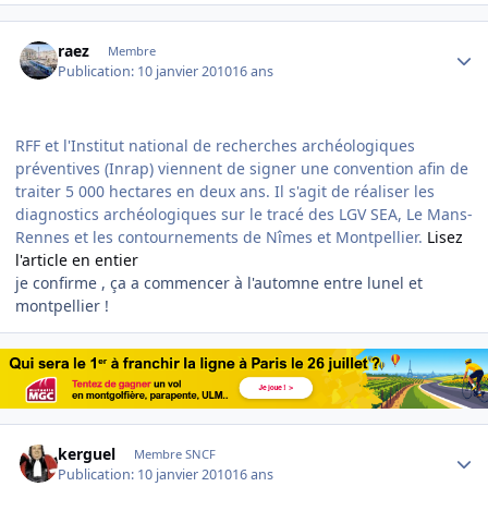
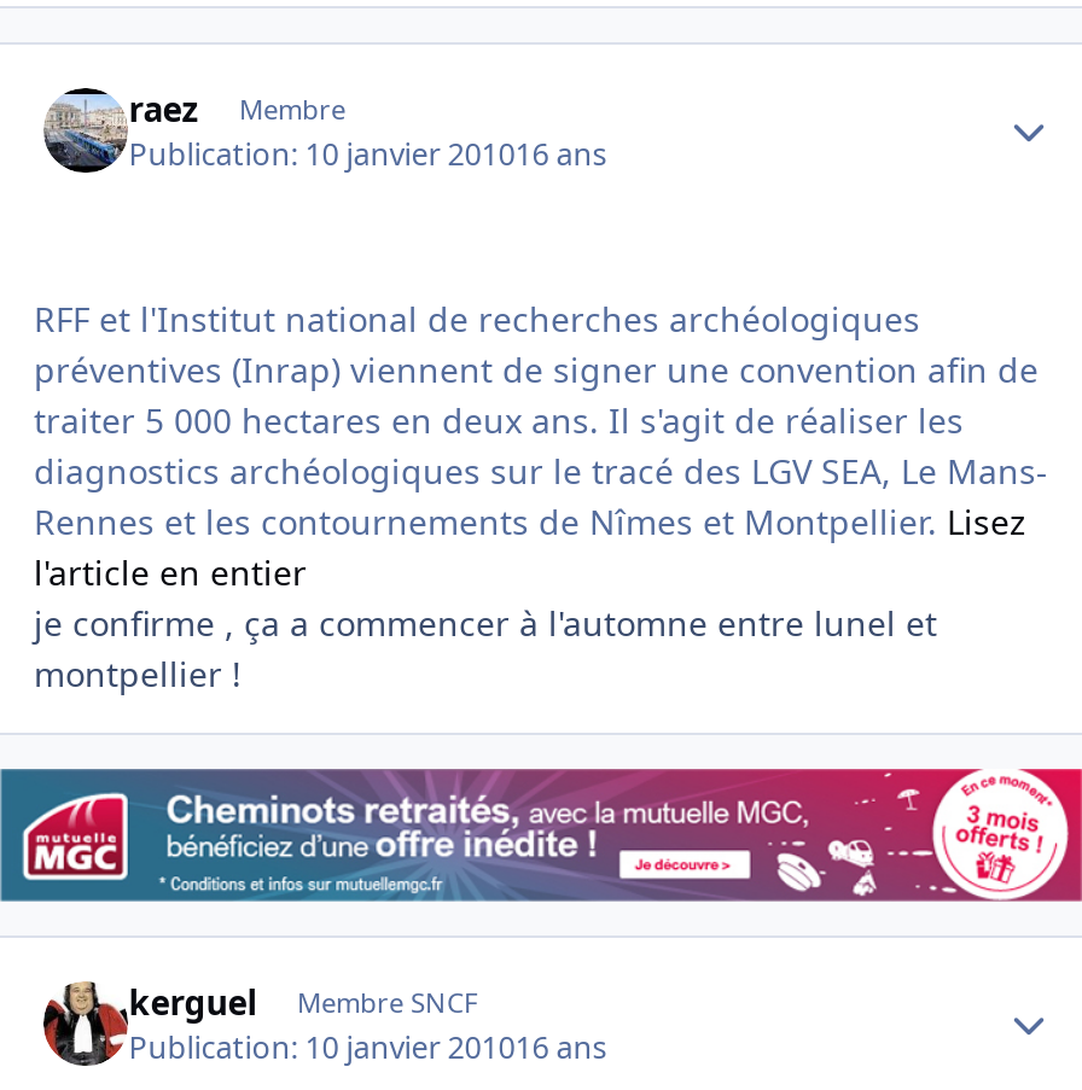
- [image]
+ [image]
